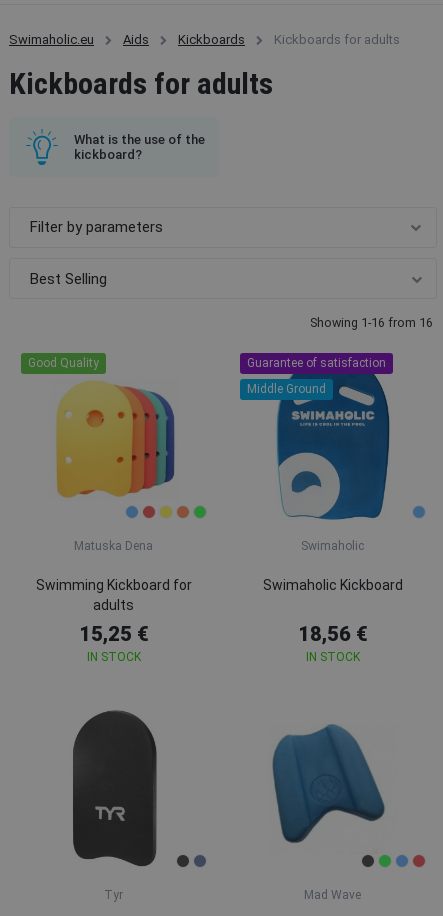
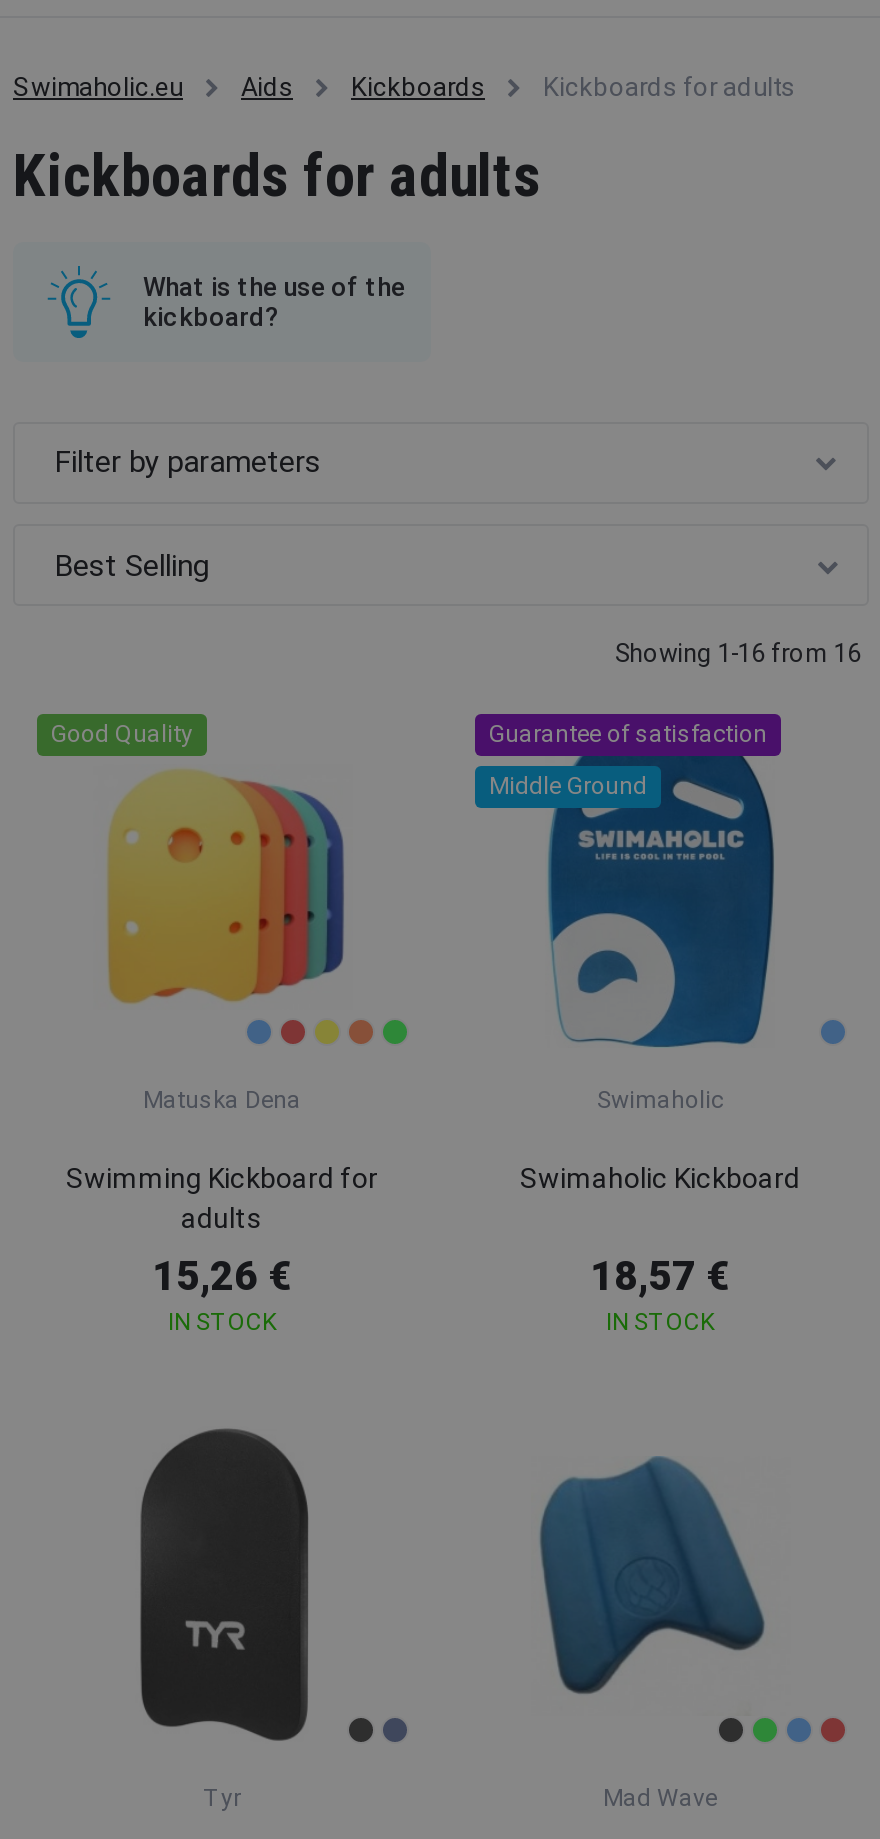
- 15,25 €
+ 15,26 €

- 18,56 €
+ 18,57 €
